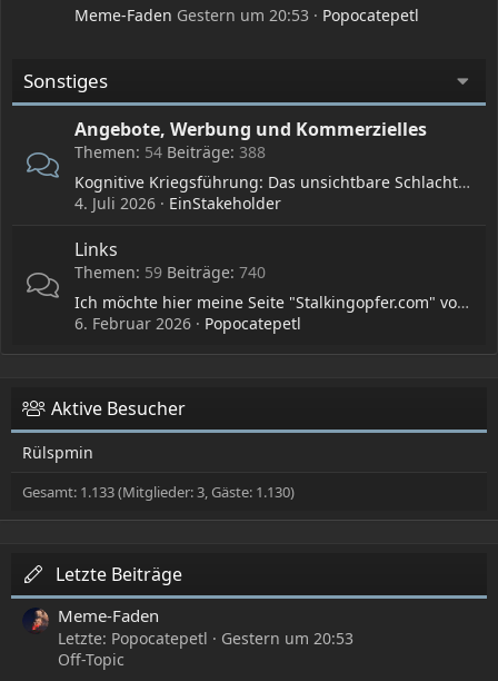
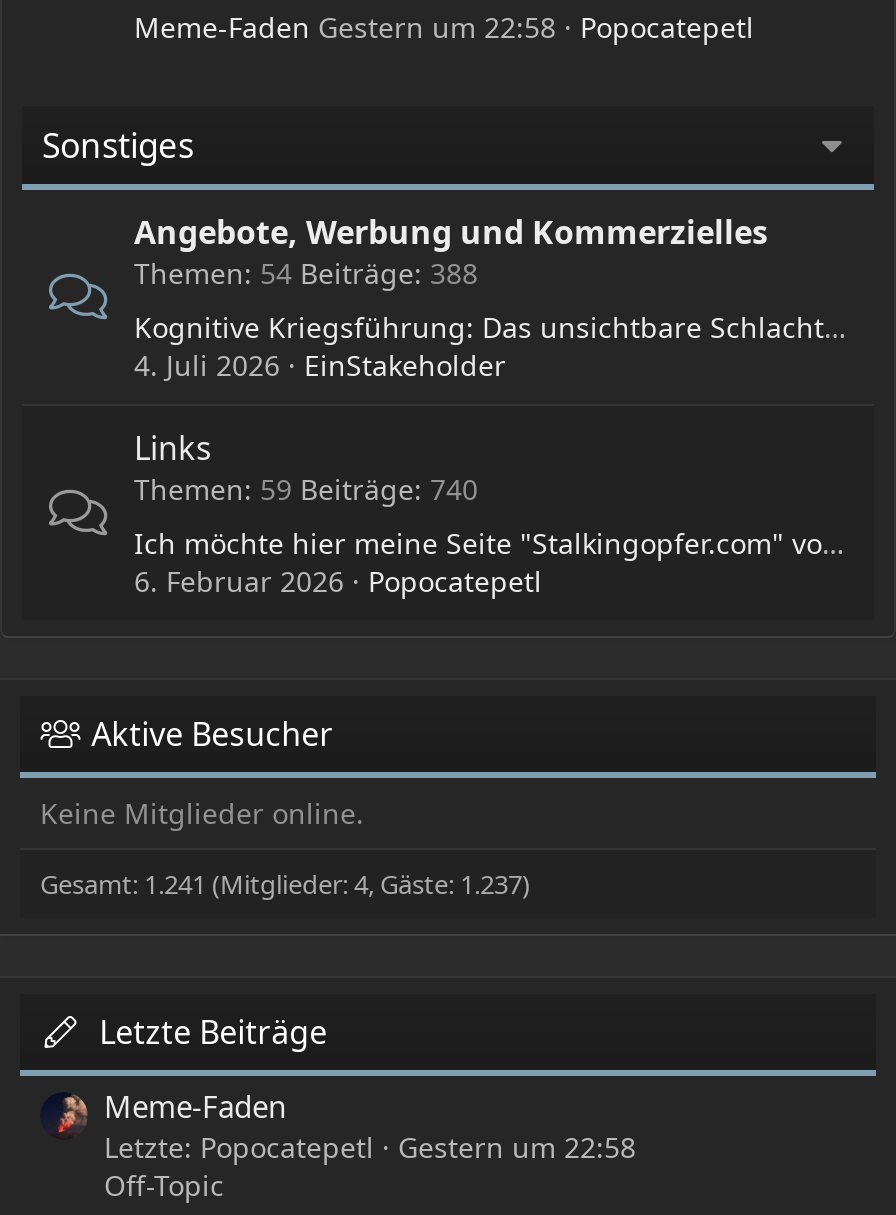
- Meme-Faden Gestern um 20:53
+ Meme-Faden Gestern um 22:58

- Rülspmin
+ Keine Mitglieder online.

- Gesamt: 1.133 (Mitglieder: 3, Gäste: 1.130)
+ Gesamt: 1.241 (Mitglieder: 4, Gäste: 1.237)

- Letzte: Popocatepetl Gestern um 20:53
+ Letzte: Popocatepetl Gestern um 22:58
